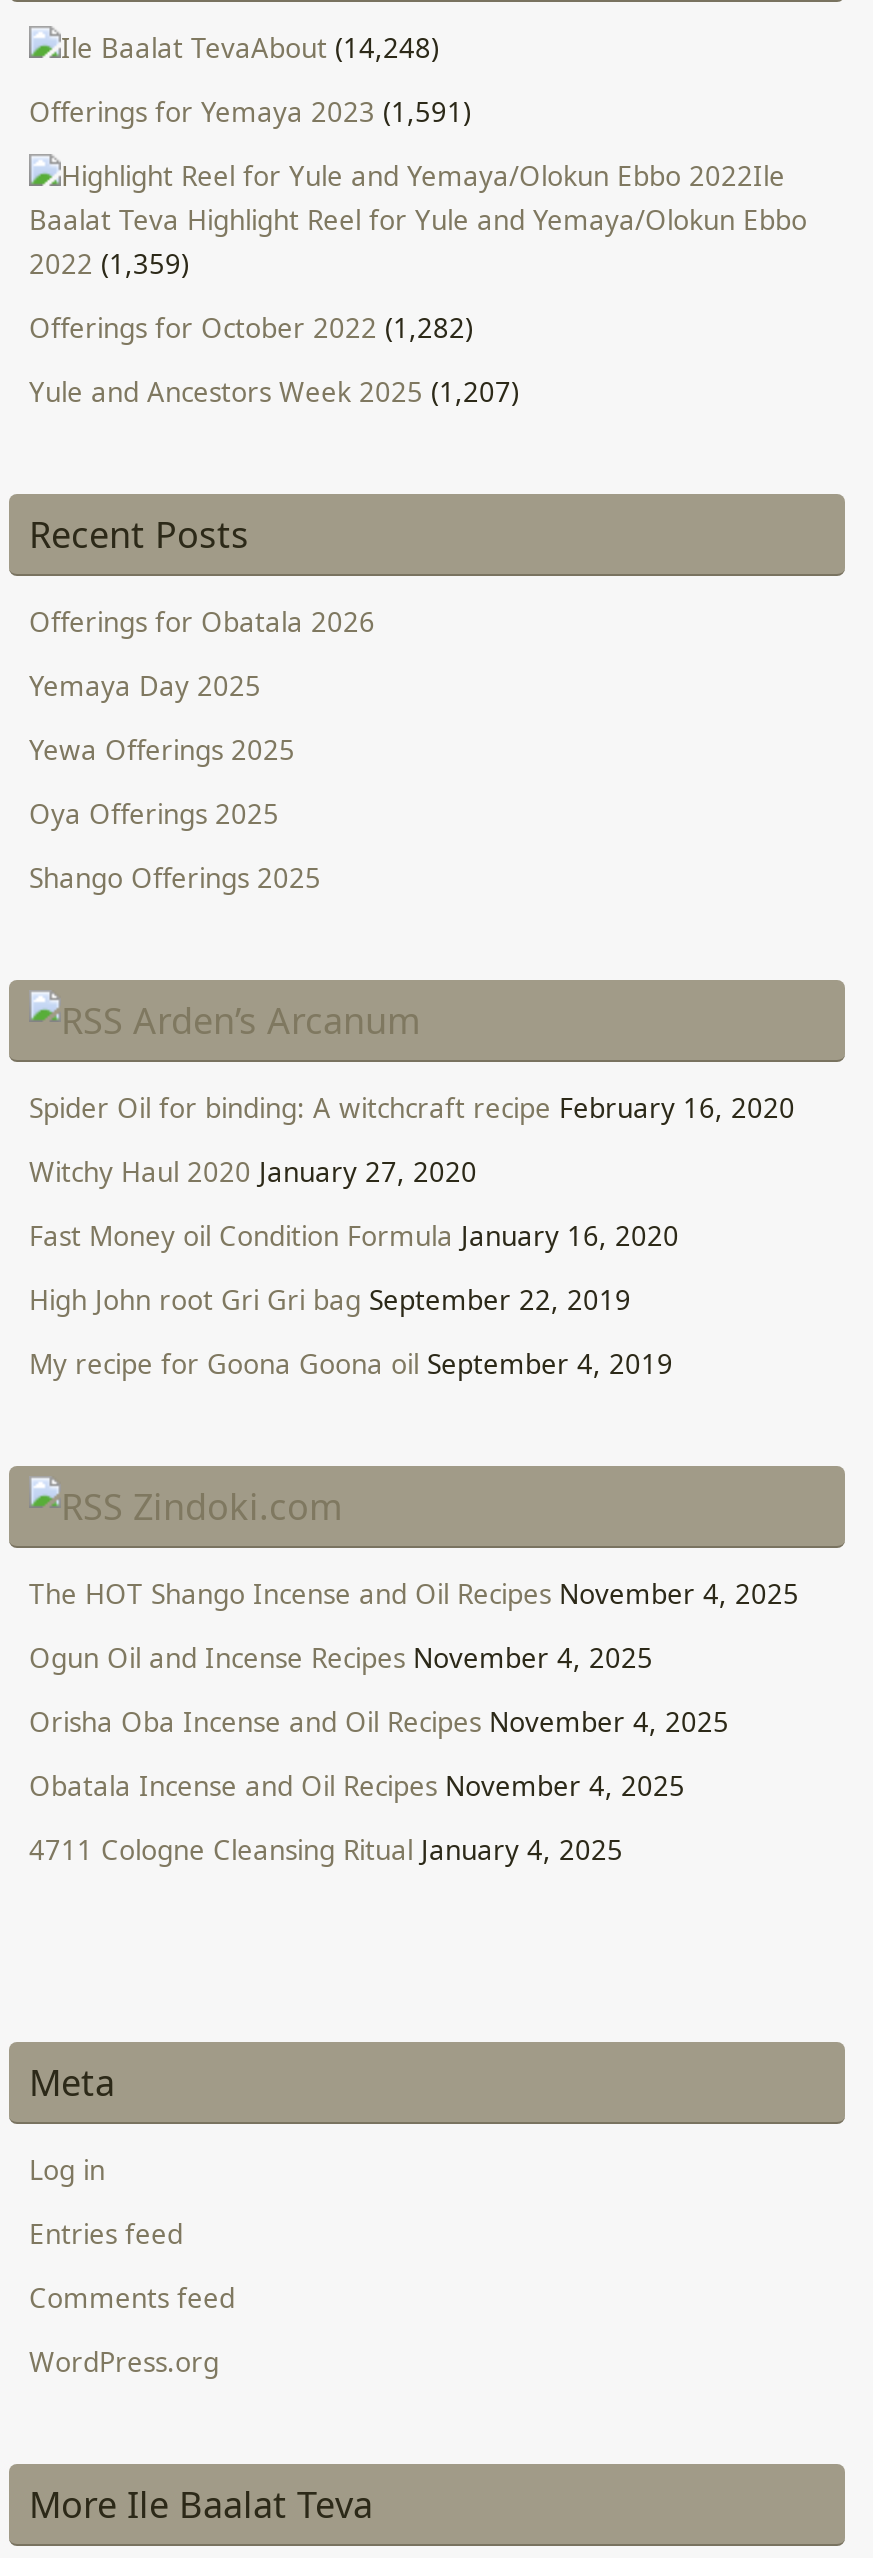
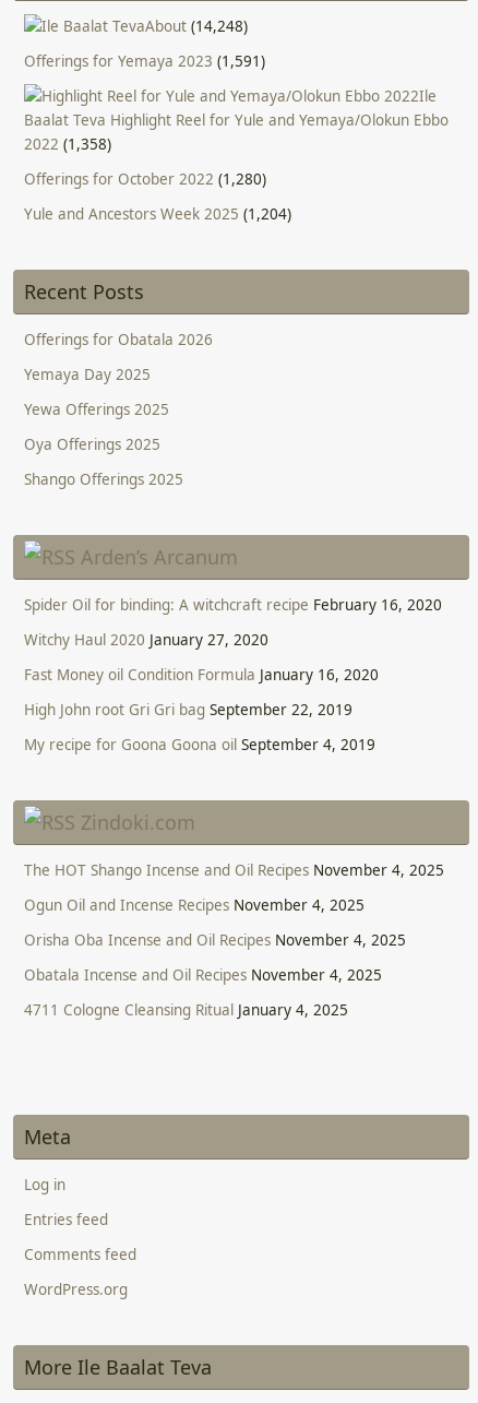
- 2022 (1,359)
+ 2022 (1,358)

- Offerings for October 2022 (1,282)
+ Offerings for October 2022 (1,280)

- Yule and Ancestors Week 2025 (1,207)
+ Yule and Ancestors Week 2025 (1,204)
